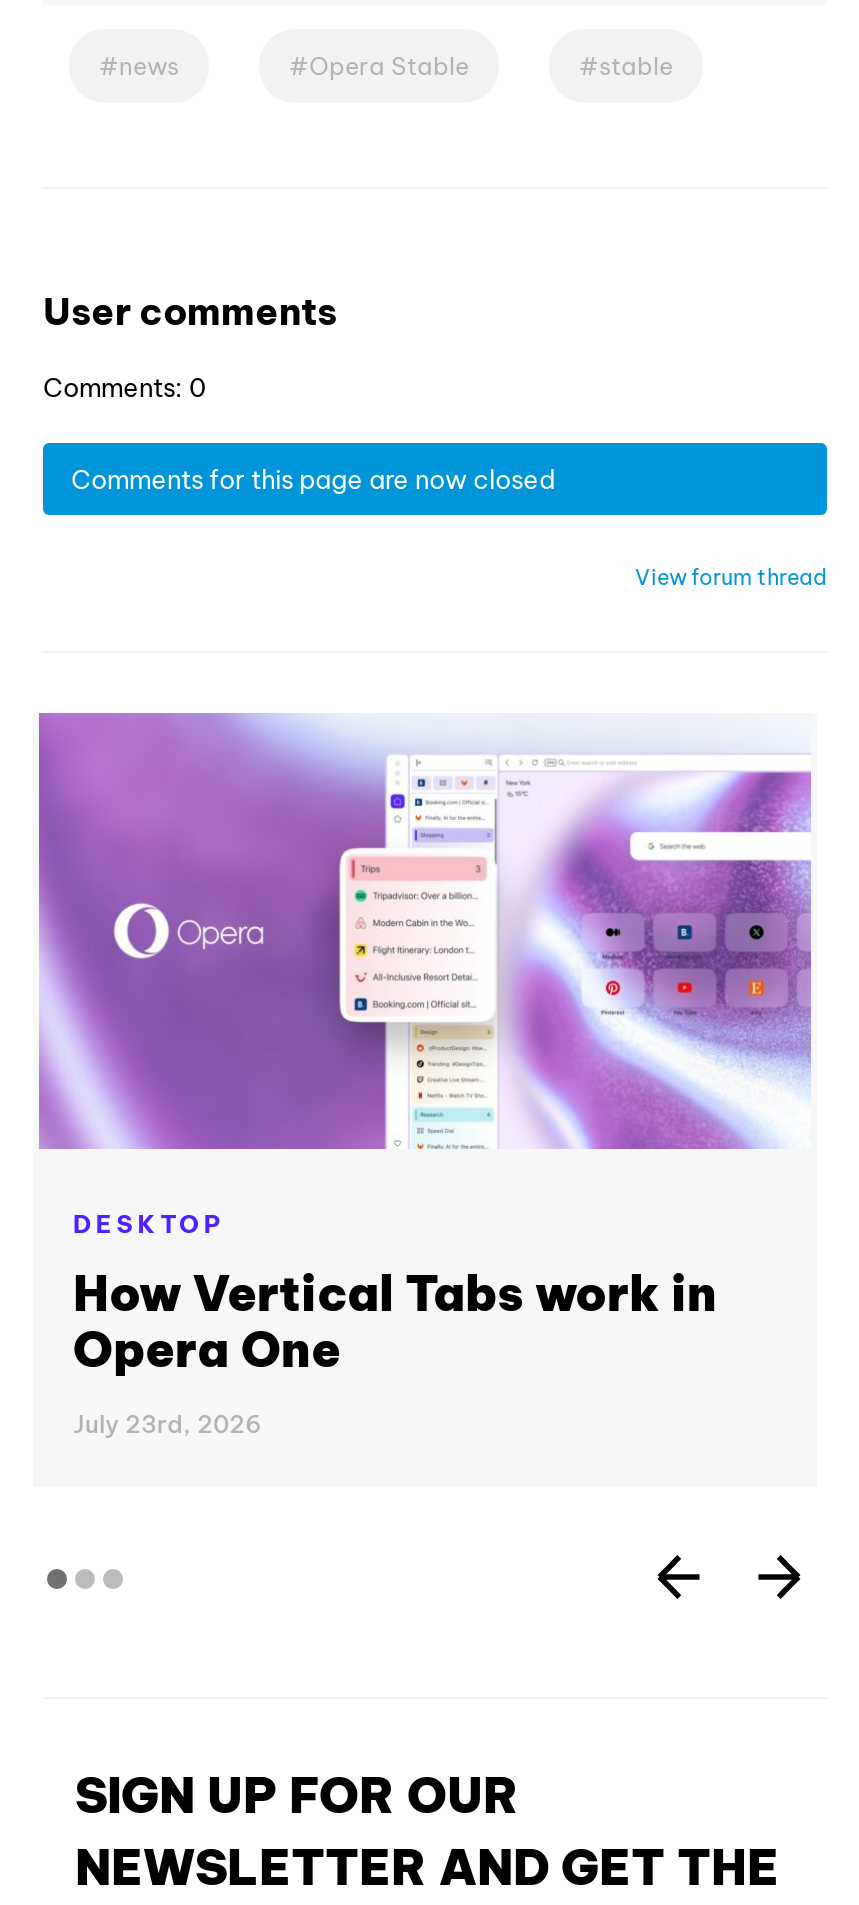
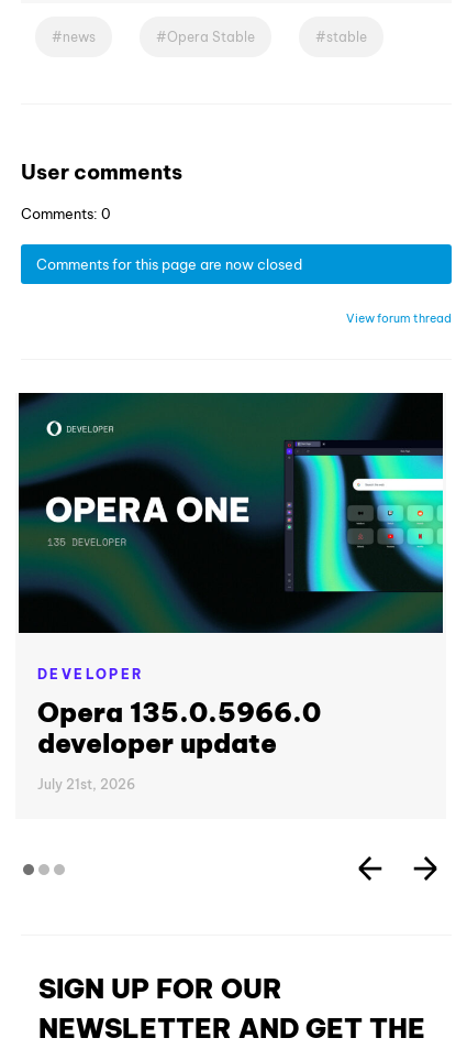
- [image]
- DESKTOP
- How Vertical Tabs work in
- Opera One
+ [image]
+ DEVELOPER
+ Opera 135.0.5966.0
+ developer update

- July 23rd, 2026
+ July 21st, 2026
